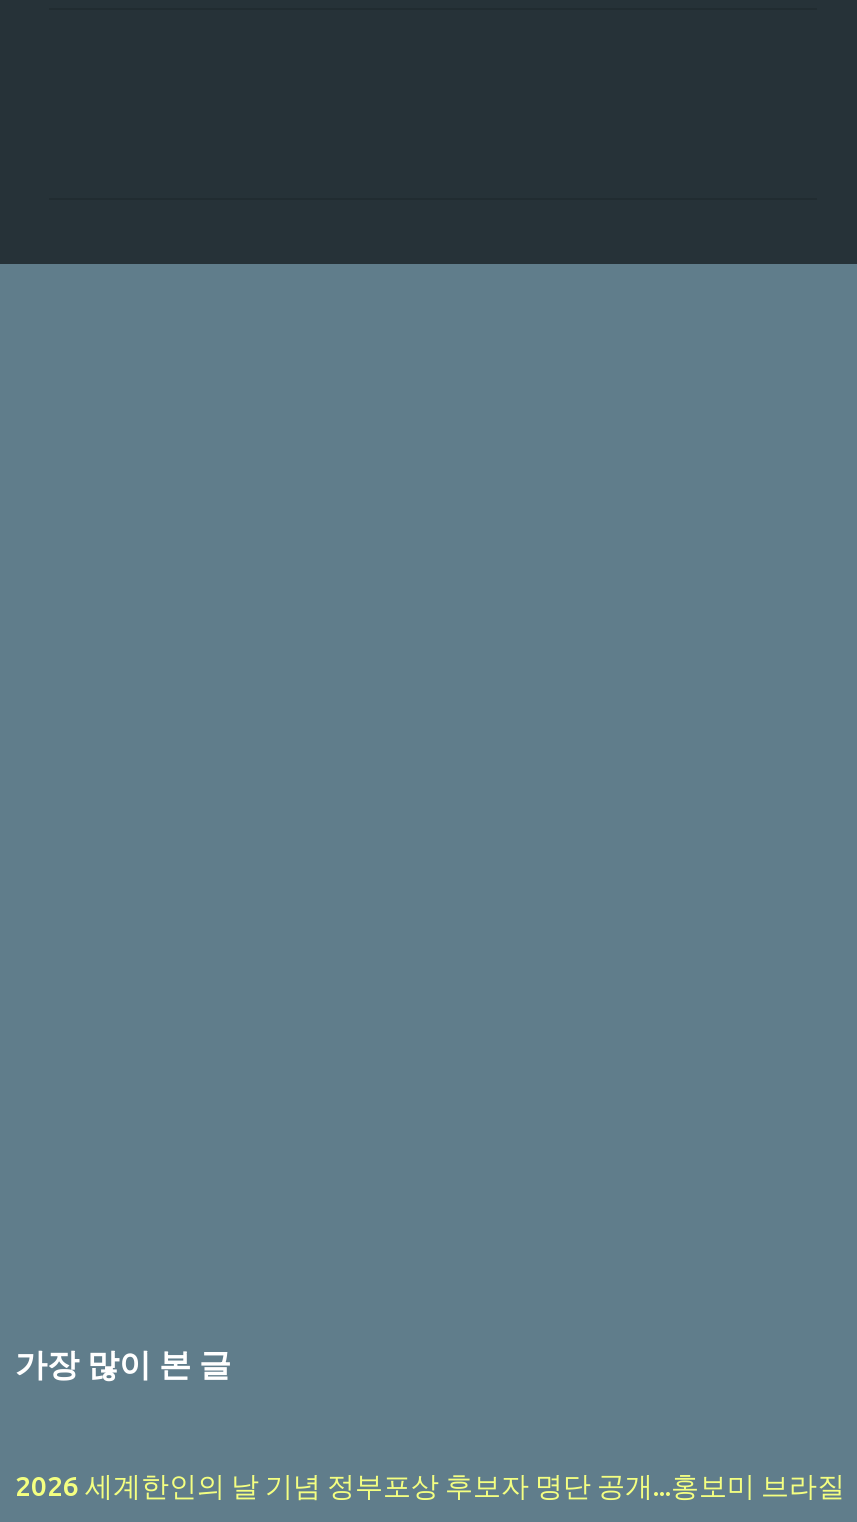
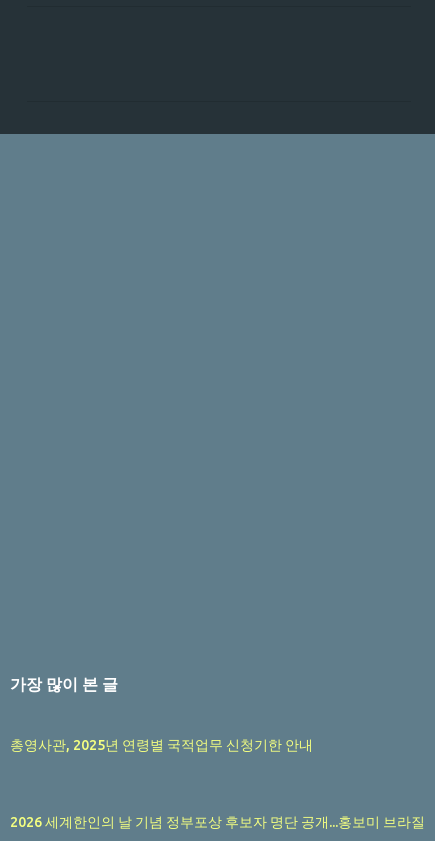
+ 총영사관, 2025년 연령별 국적업무 신청기한 안내
